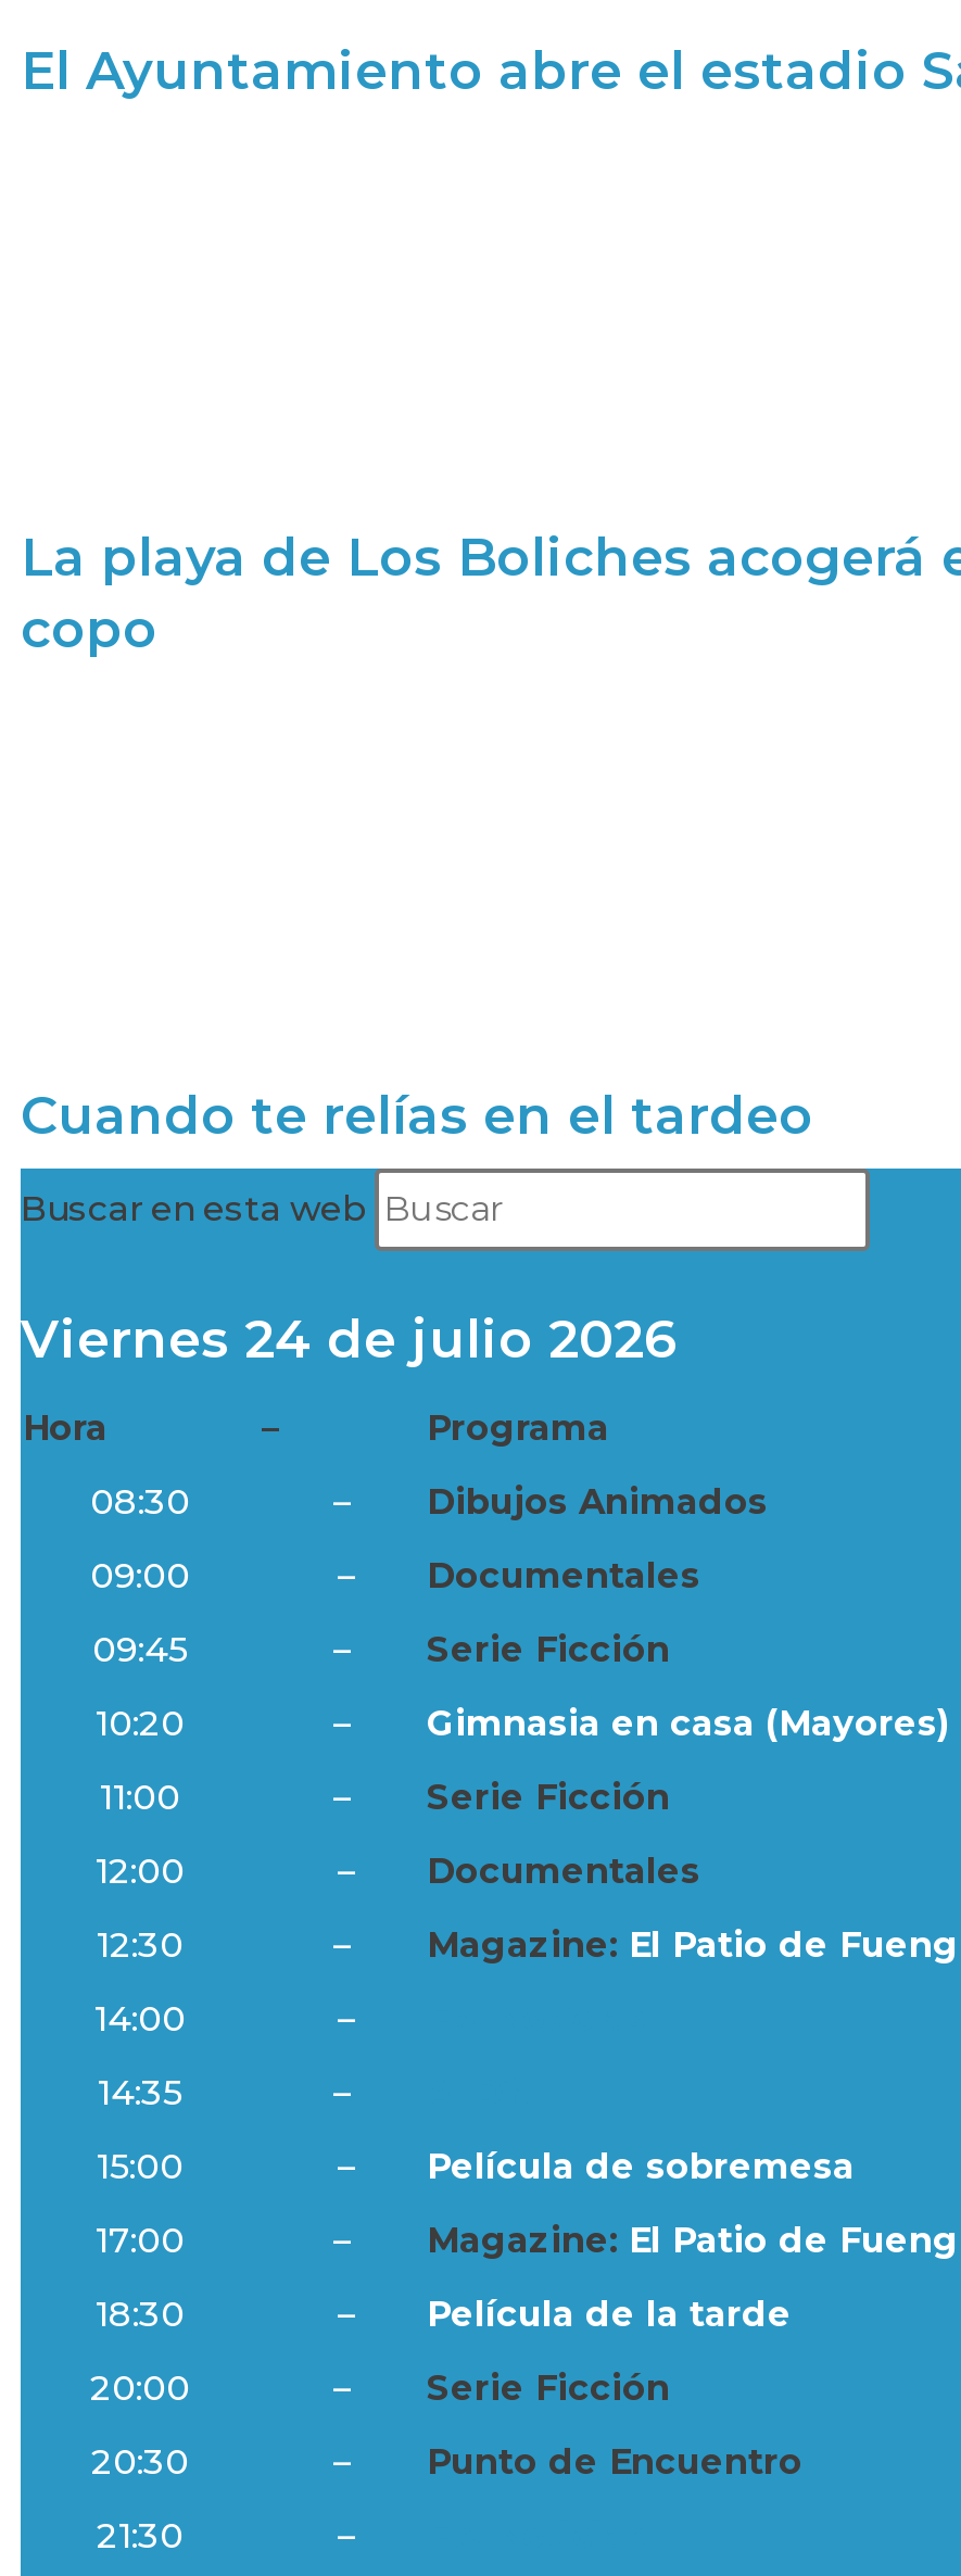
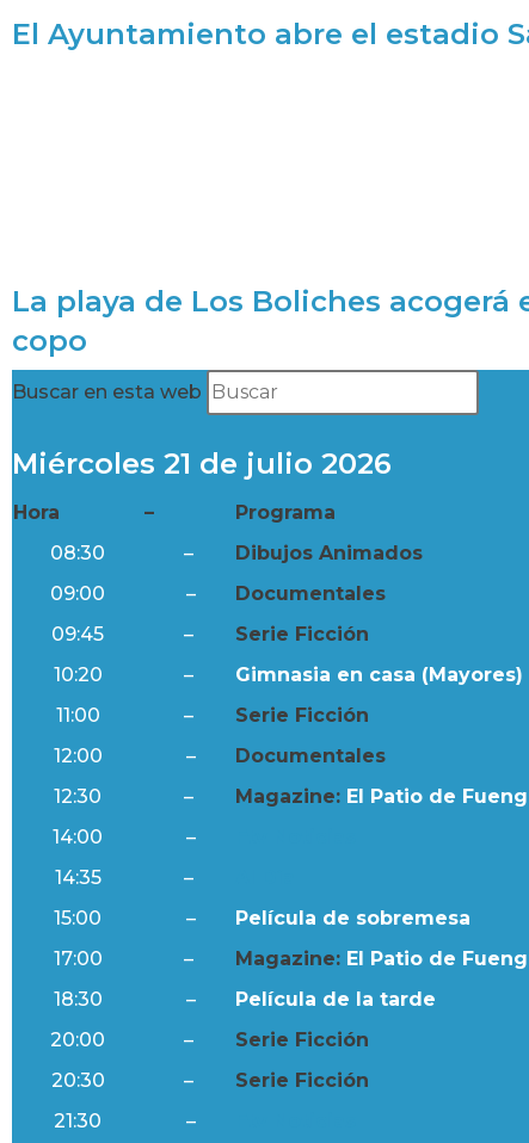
- Cuando te relías en el tardeo

- Viernes 24 de julio 2026
+ Miércoles 21 de julio 2026

- Punto de Encuentro
+ Serie Ficción
